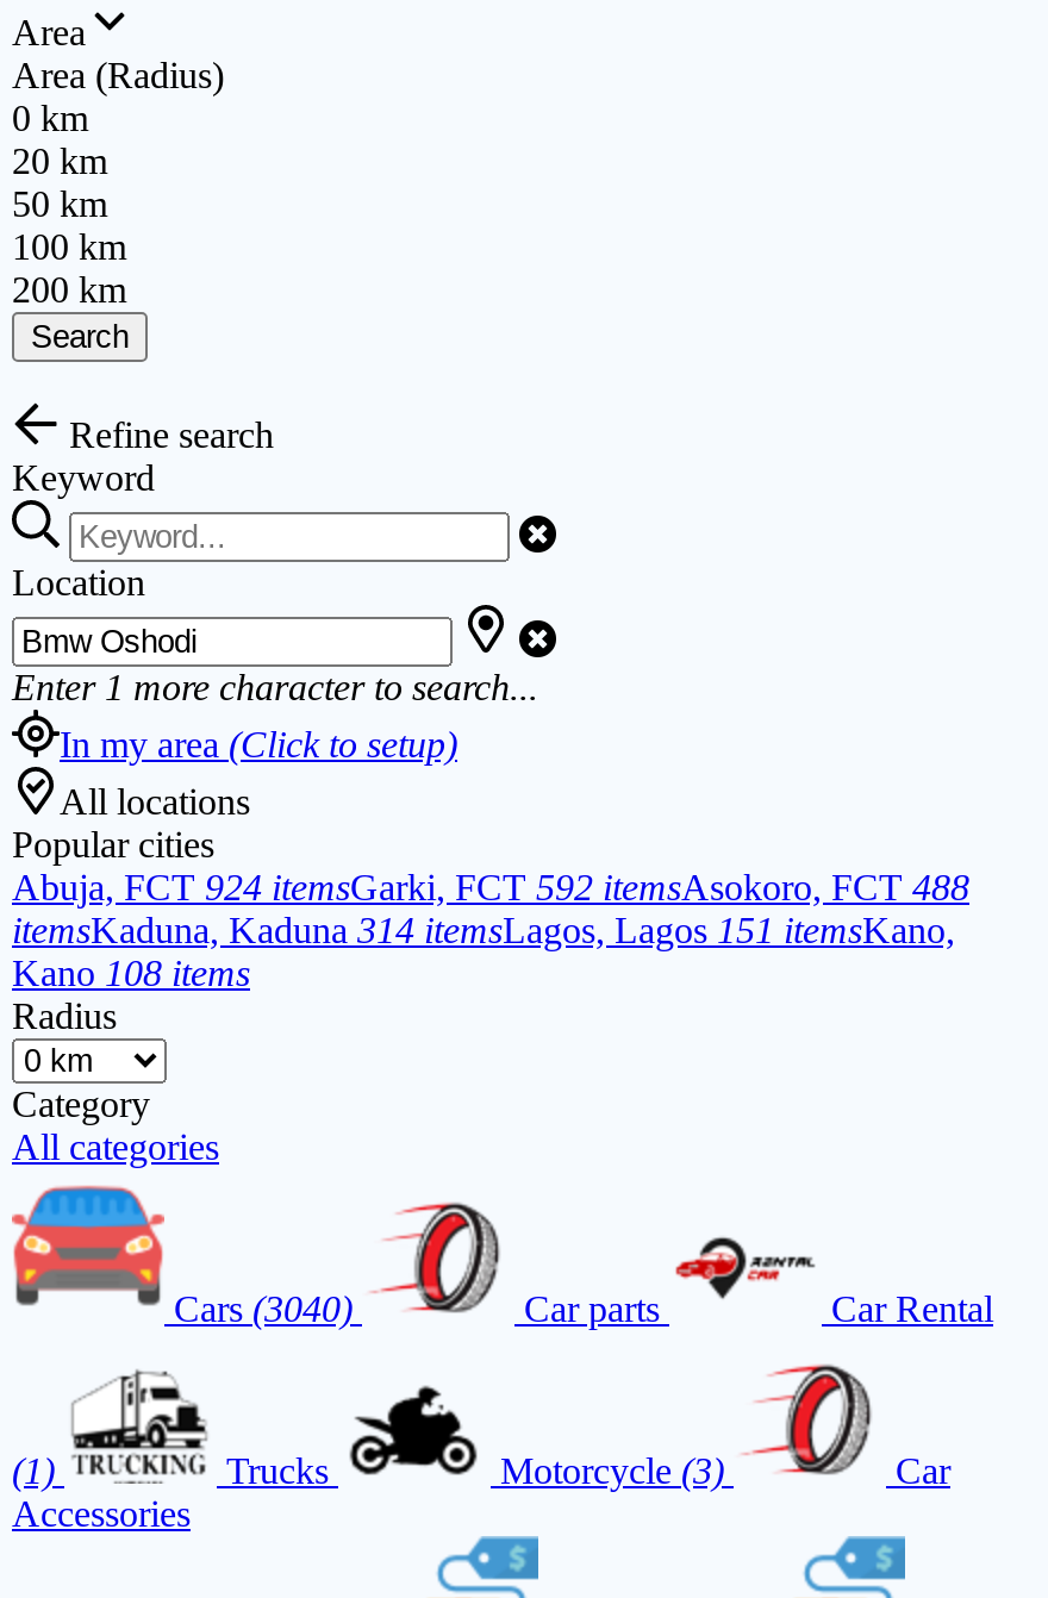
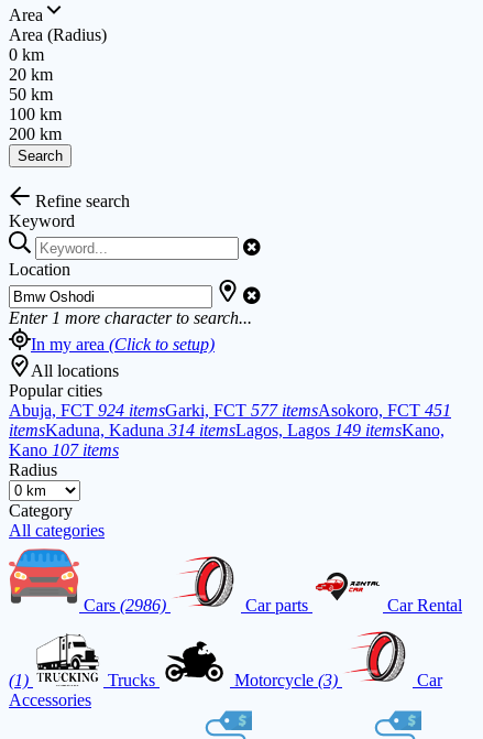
- Abuja, FCT 924 itemsGarki, FCT 592 itemsAsokoro, FCT 488
+ Abuja, FCT 924 itemsGarki, FCT 577 itemsAsokoro, FCT 451

- itemsKaduna, Kaduna 314 itemsLagos, Lagos 151 itemsKano,
+ itemsKaduna, Kaduna 314 itemsLagos, Lagos 149 itemsKano,

- Kano 108 items
+ Kano 107 items

- Cars (3040)
+ Cars (2986)
